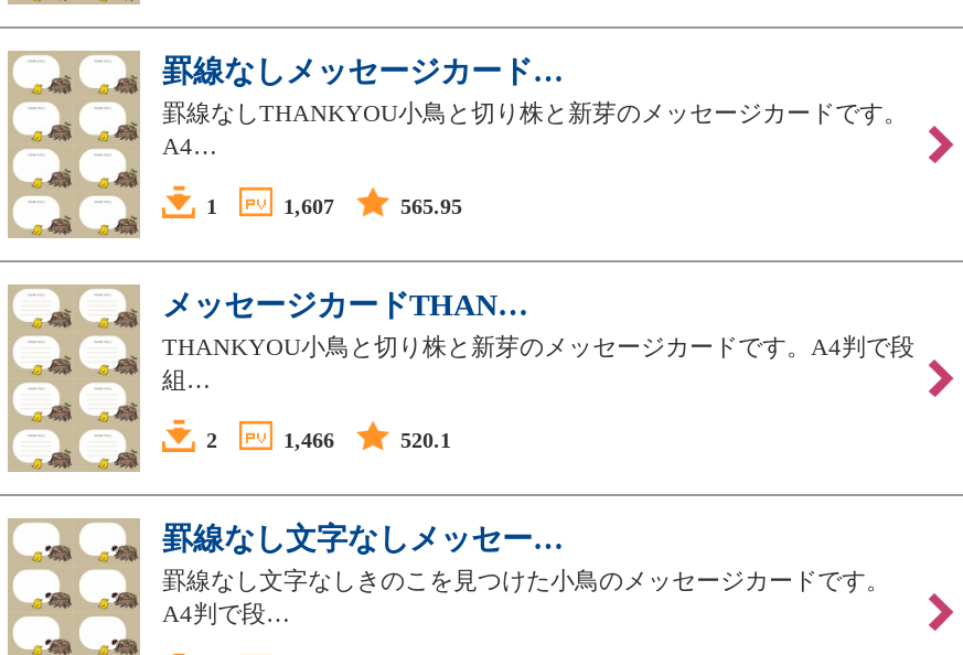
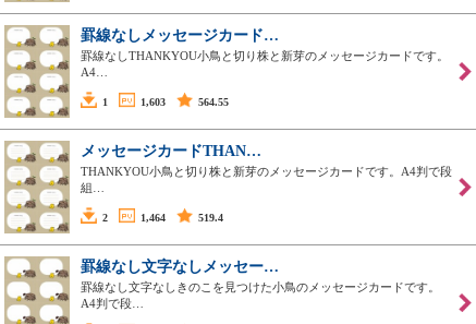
- 1,607
+ 1,603

- 565.95
+ 564.55

- 1,466
+ 1,464

- 520.1
+ 519.4
